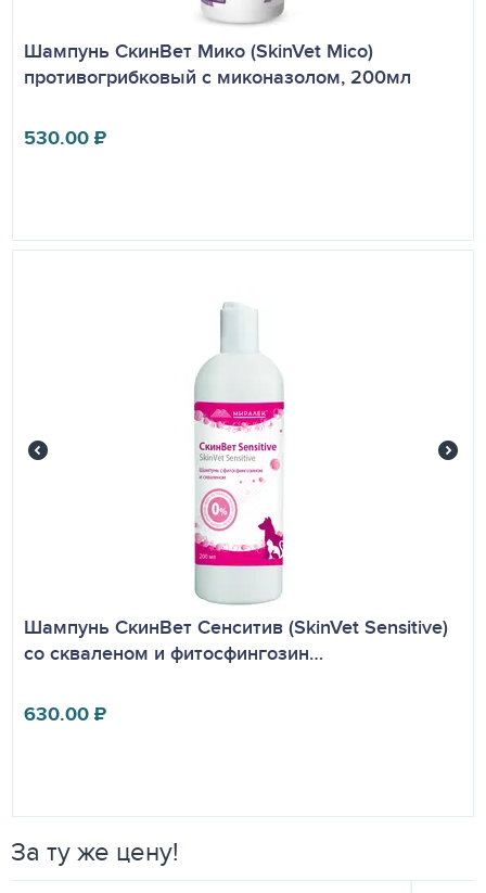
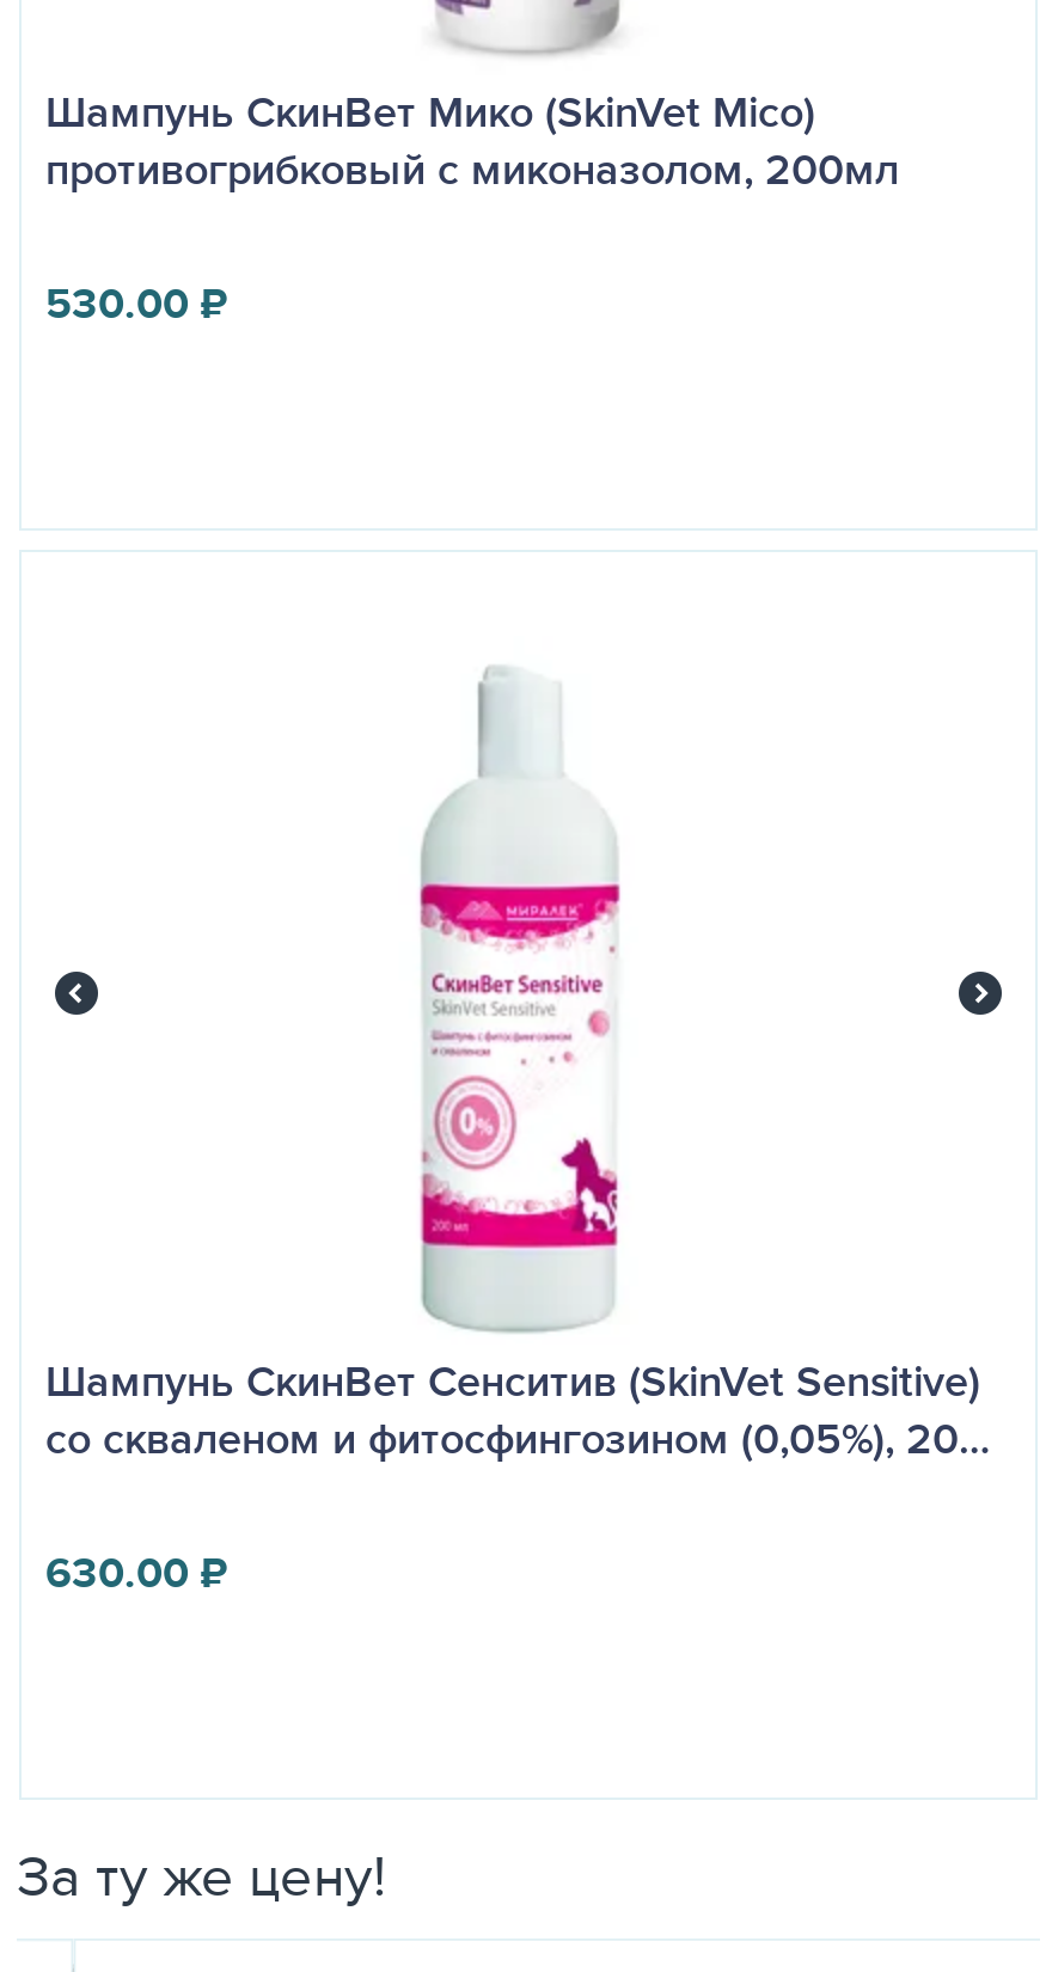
- со скваленом и фитосфингозин…
+ со скваленом и фитосфингозином (0,05%), 20…
